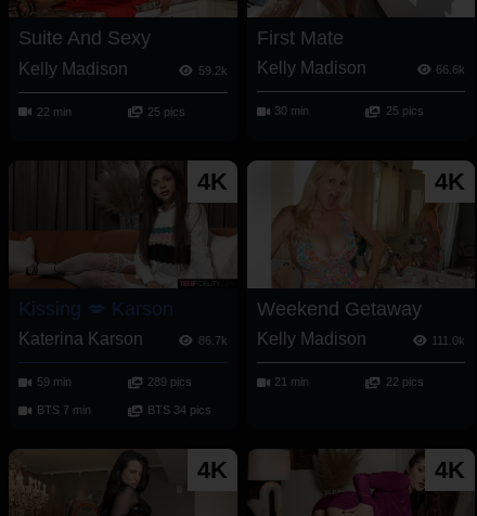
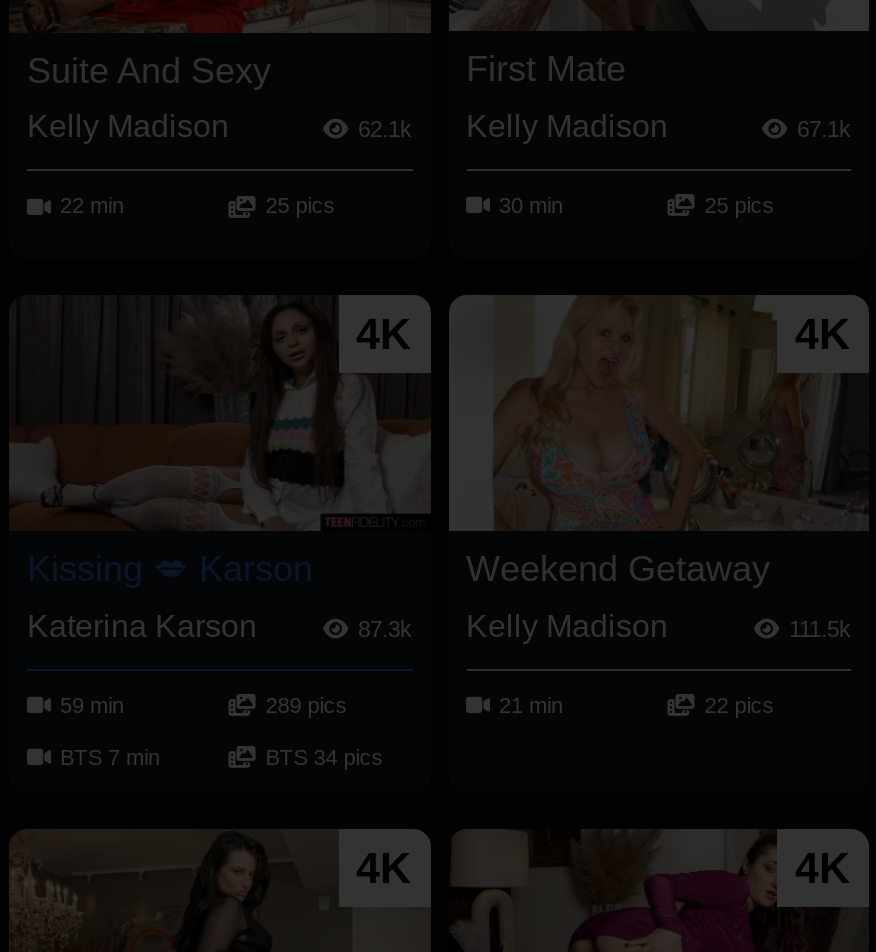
- 59.2k
+ 62.1k

- 66.6k
+ 67.1k

- 86.7k
+ 87.3k

- 111.0k
+ 111.5k
